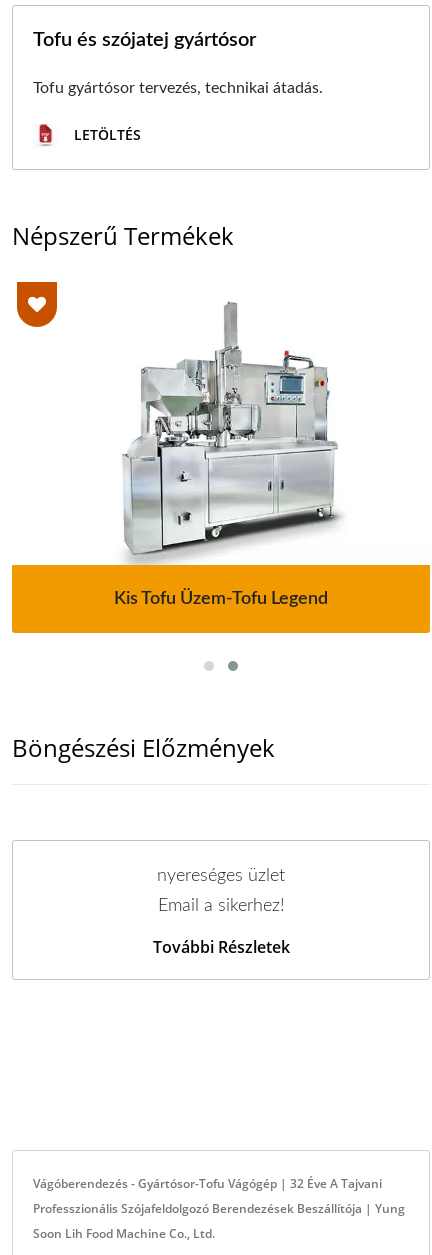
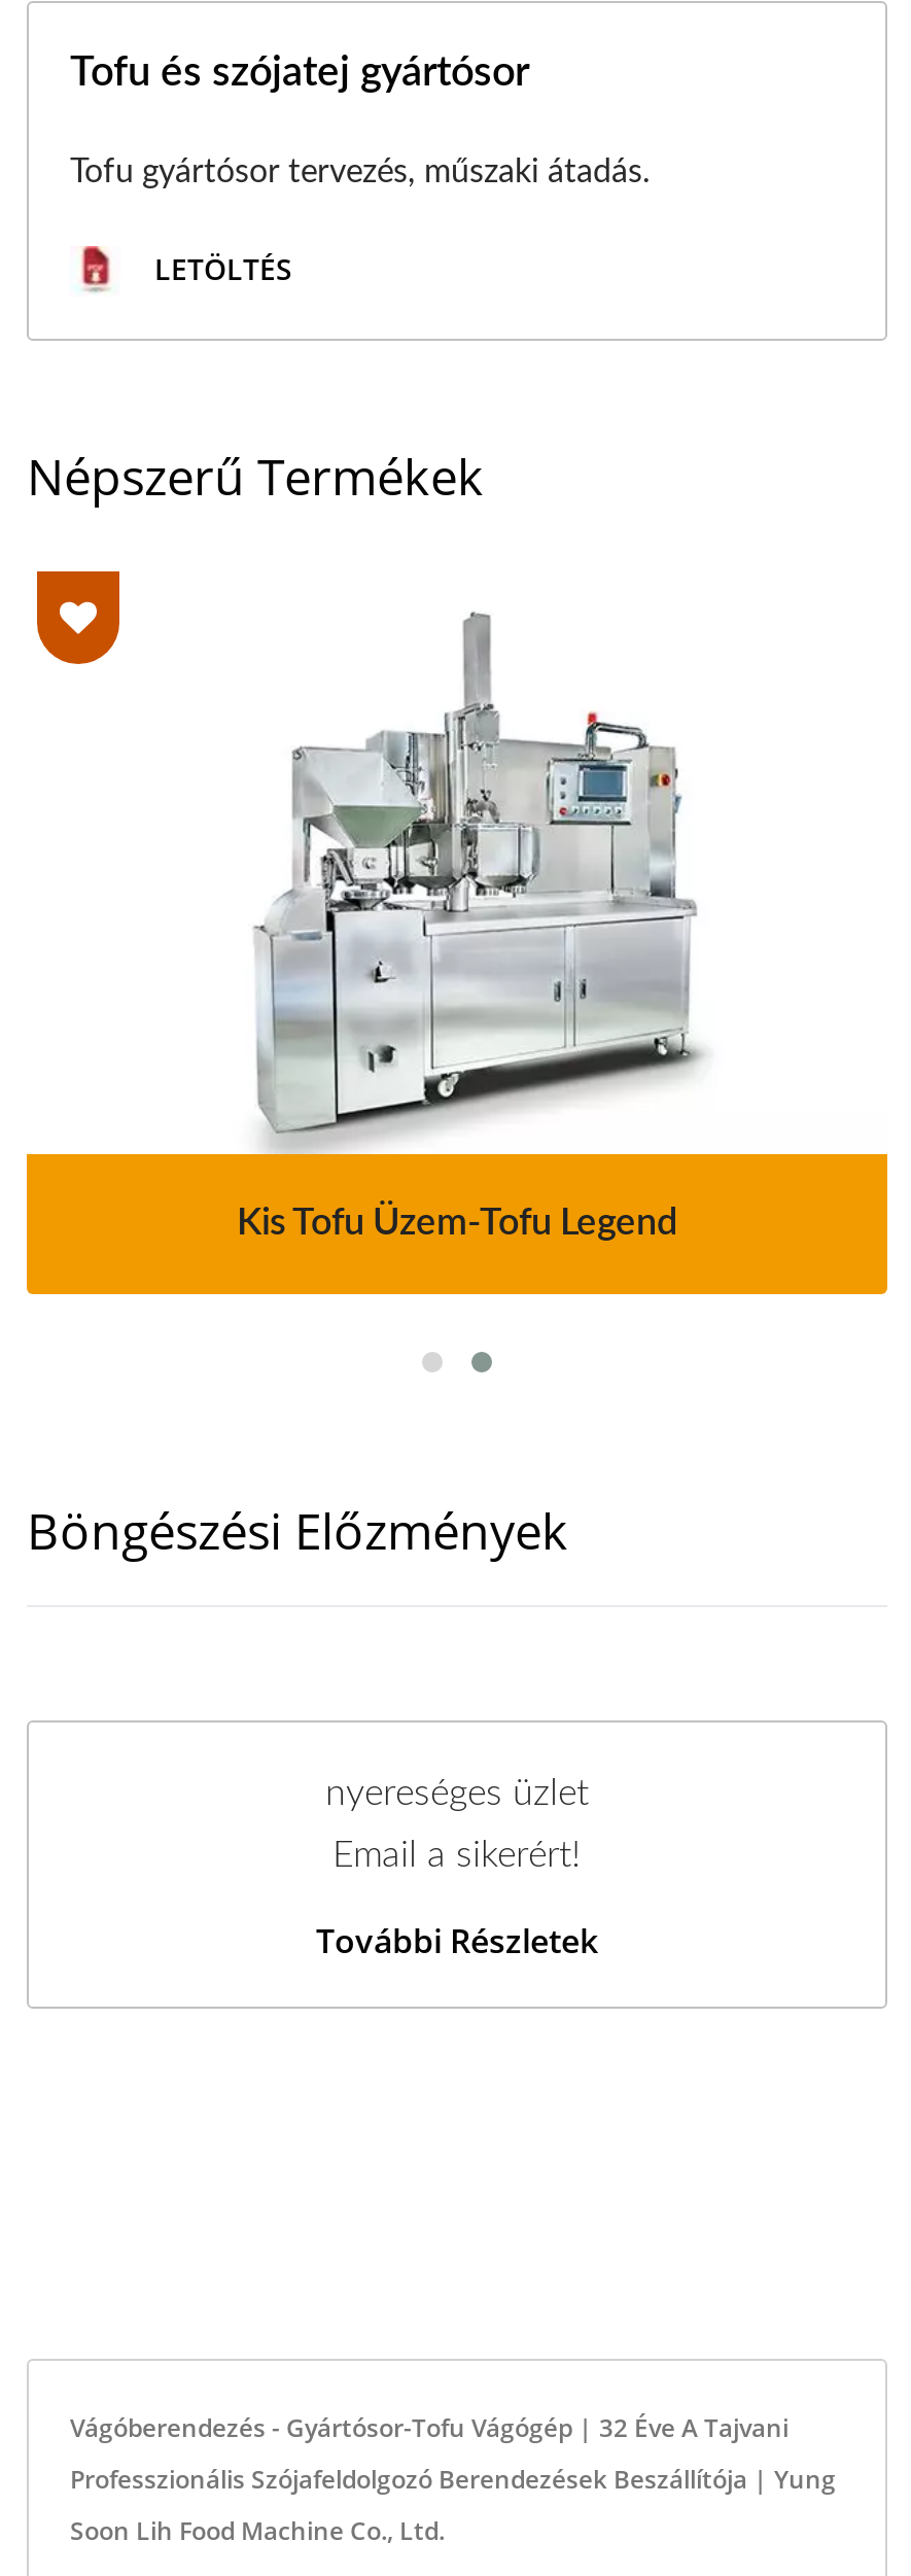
- Tofu gyártósor tervezés, technikai átadás.
+ Tofu gyártósor tervezés, műszaki átadás.

- Email a sikerhez!
+ Email a sikerért!
